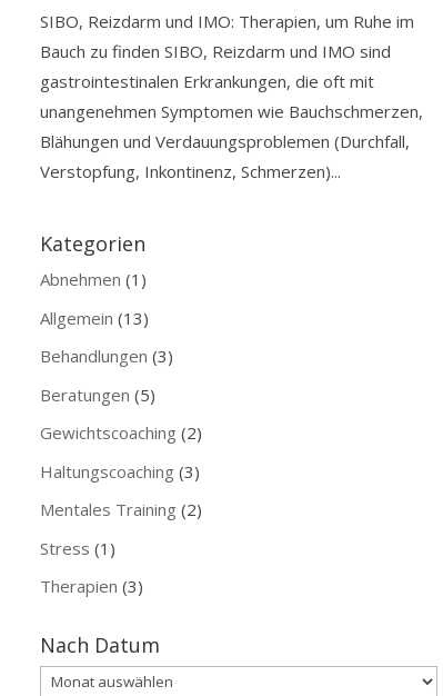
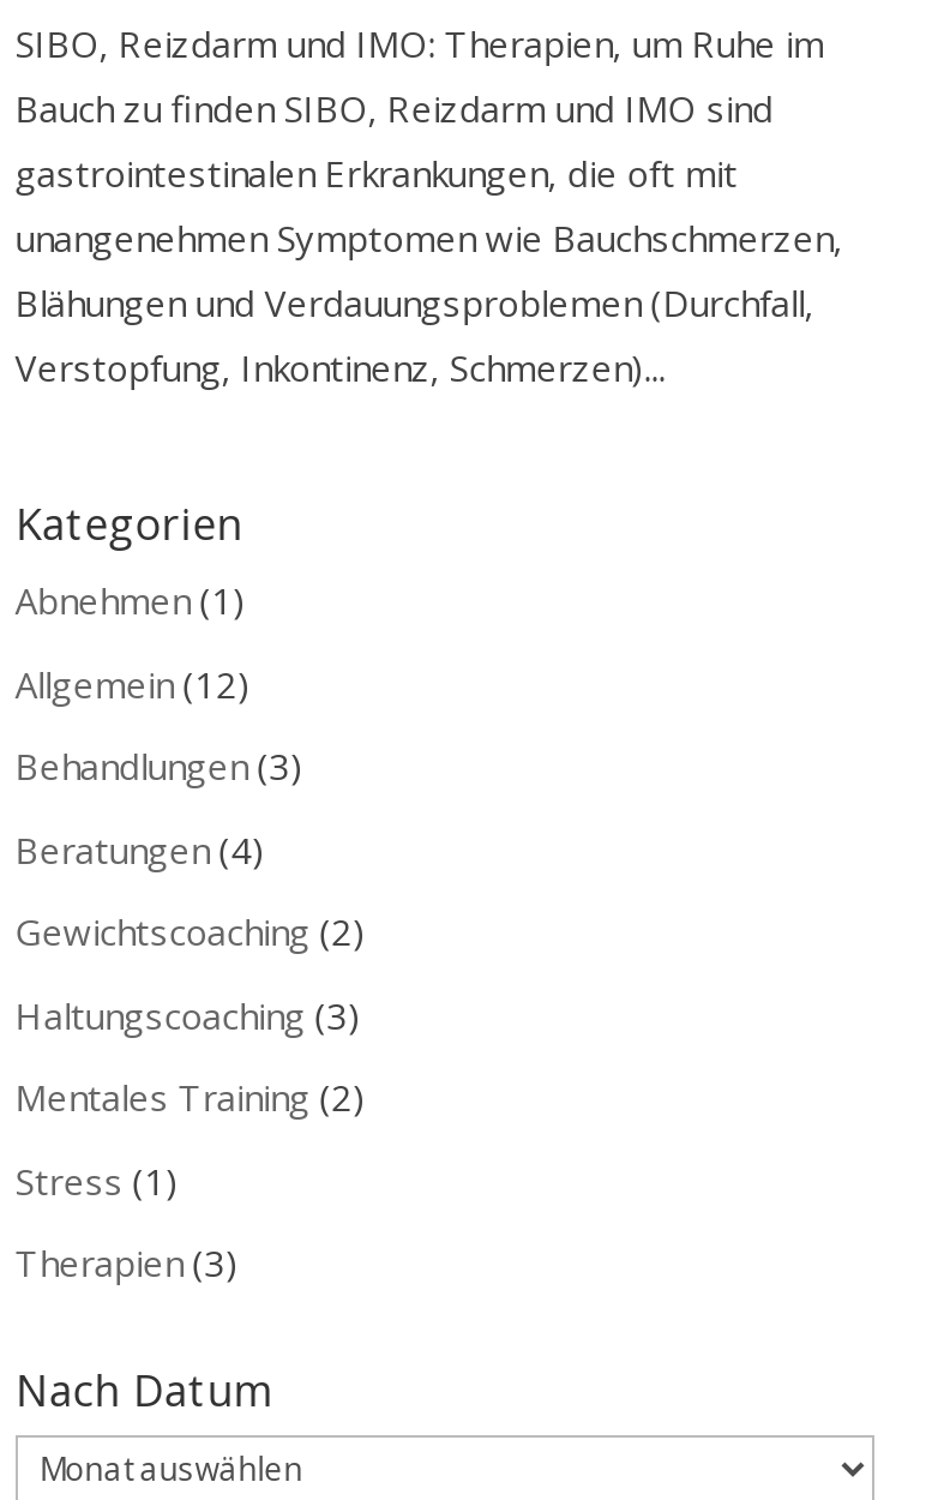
- Allgemein (13)
+ Allgemein (12)

- Beratungen (5)
+ Beratungen (4)
